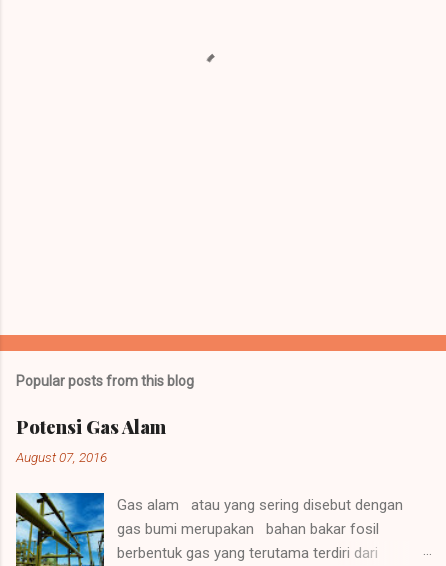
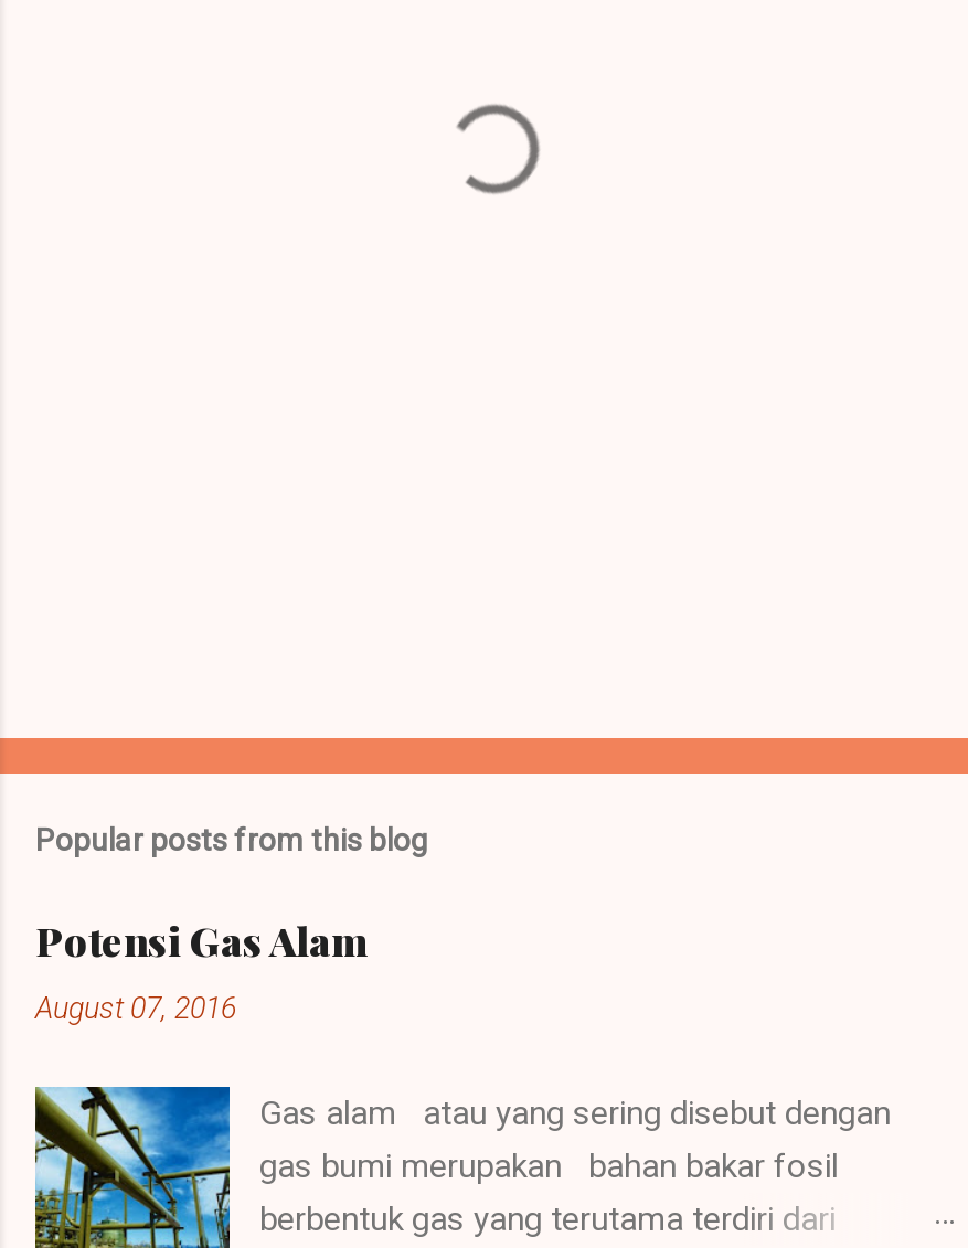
+ [image]
